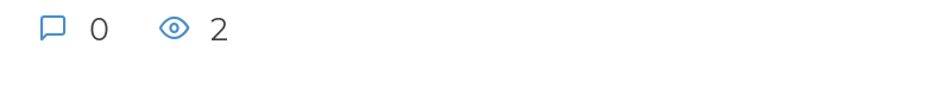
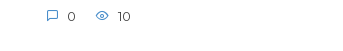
- 2
+ 10
